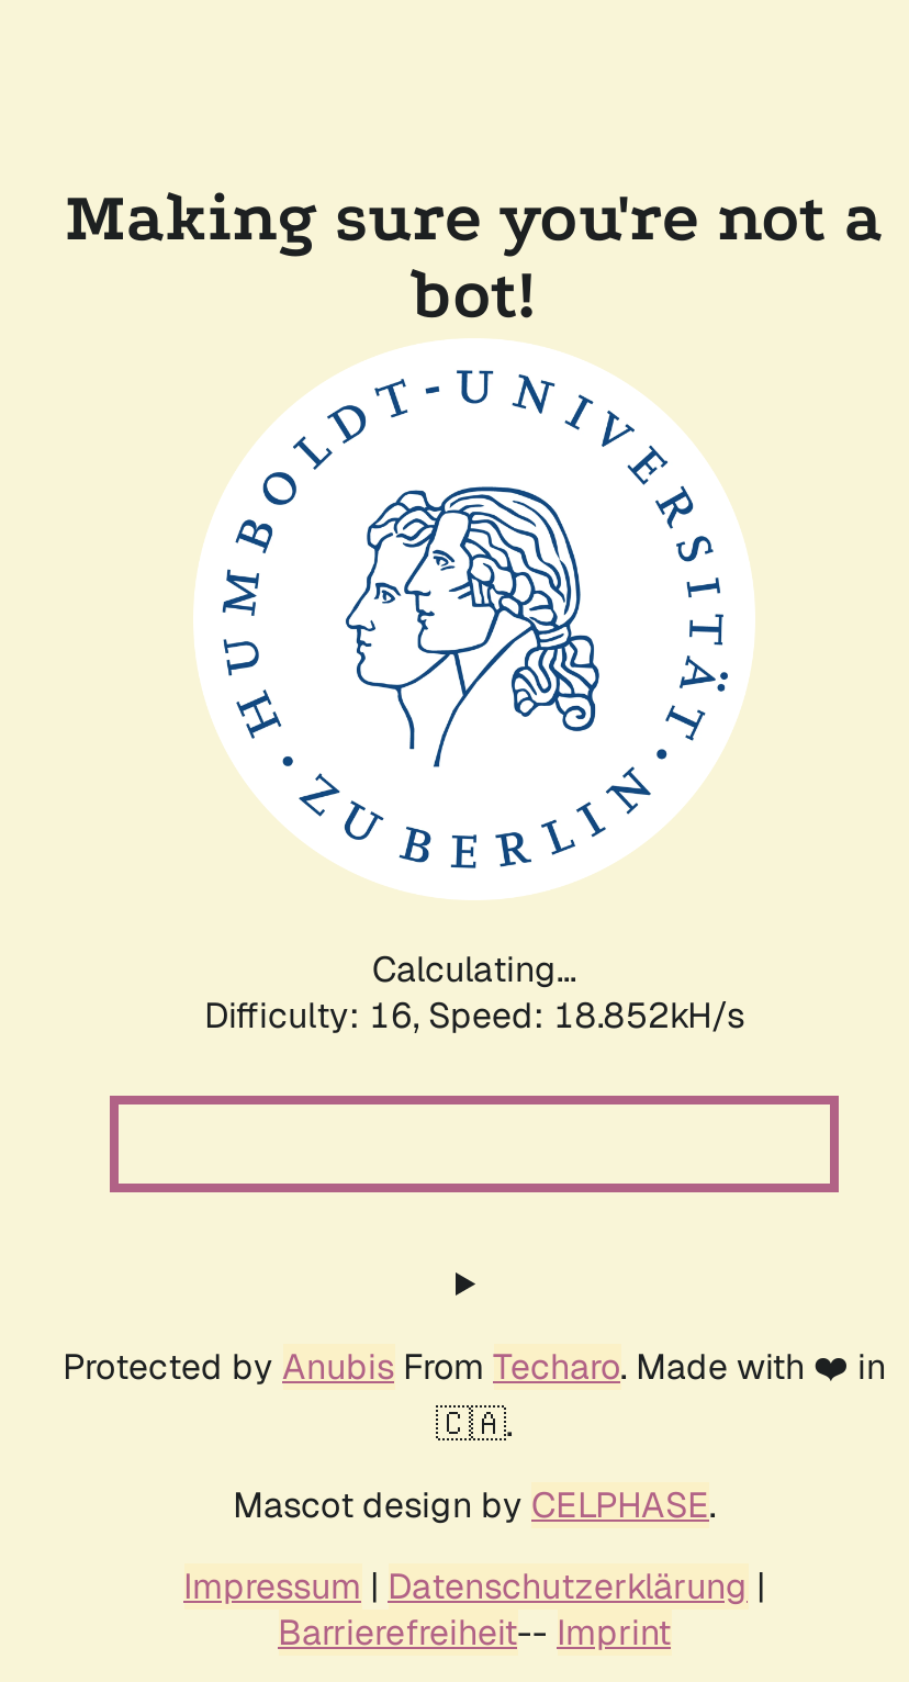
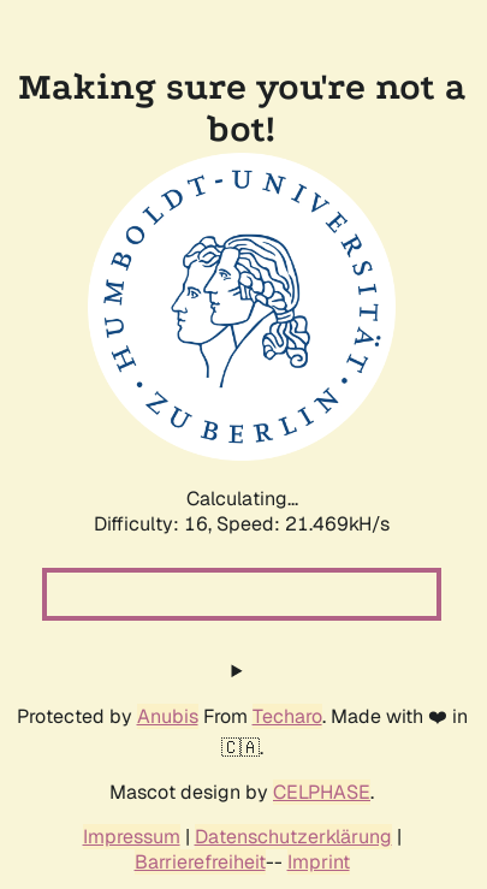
- Difficulty: 16, Speed: 18.852kH/s
+ Difficulty: 16, Speed: 21.469kH/s
